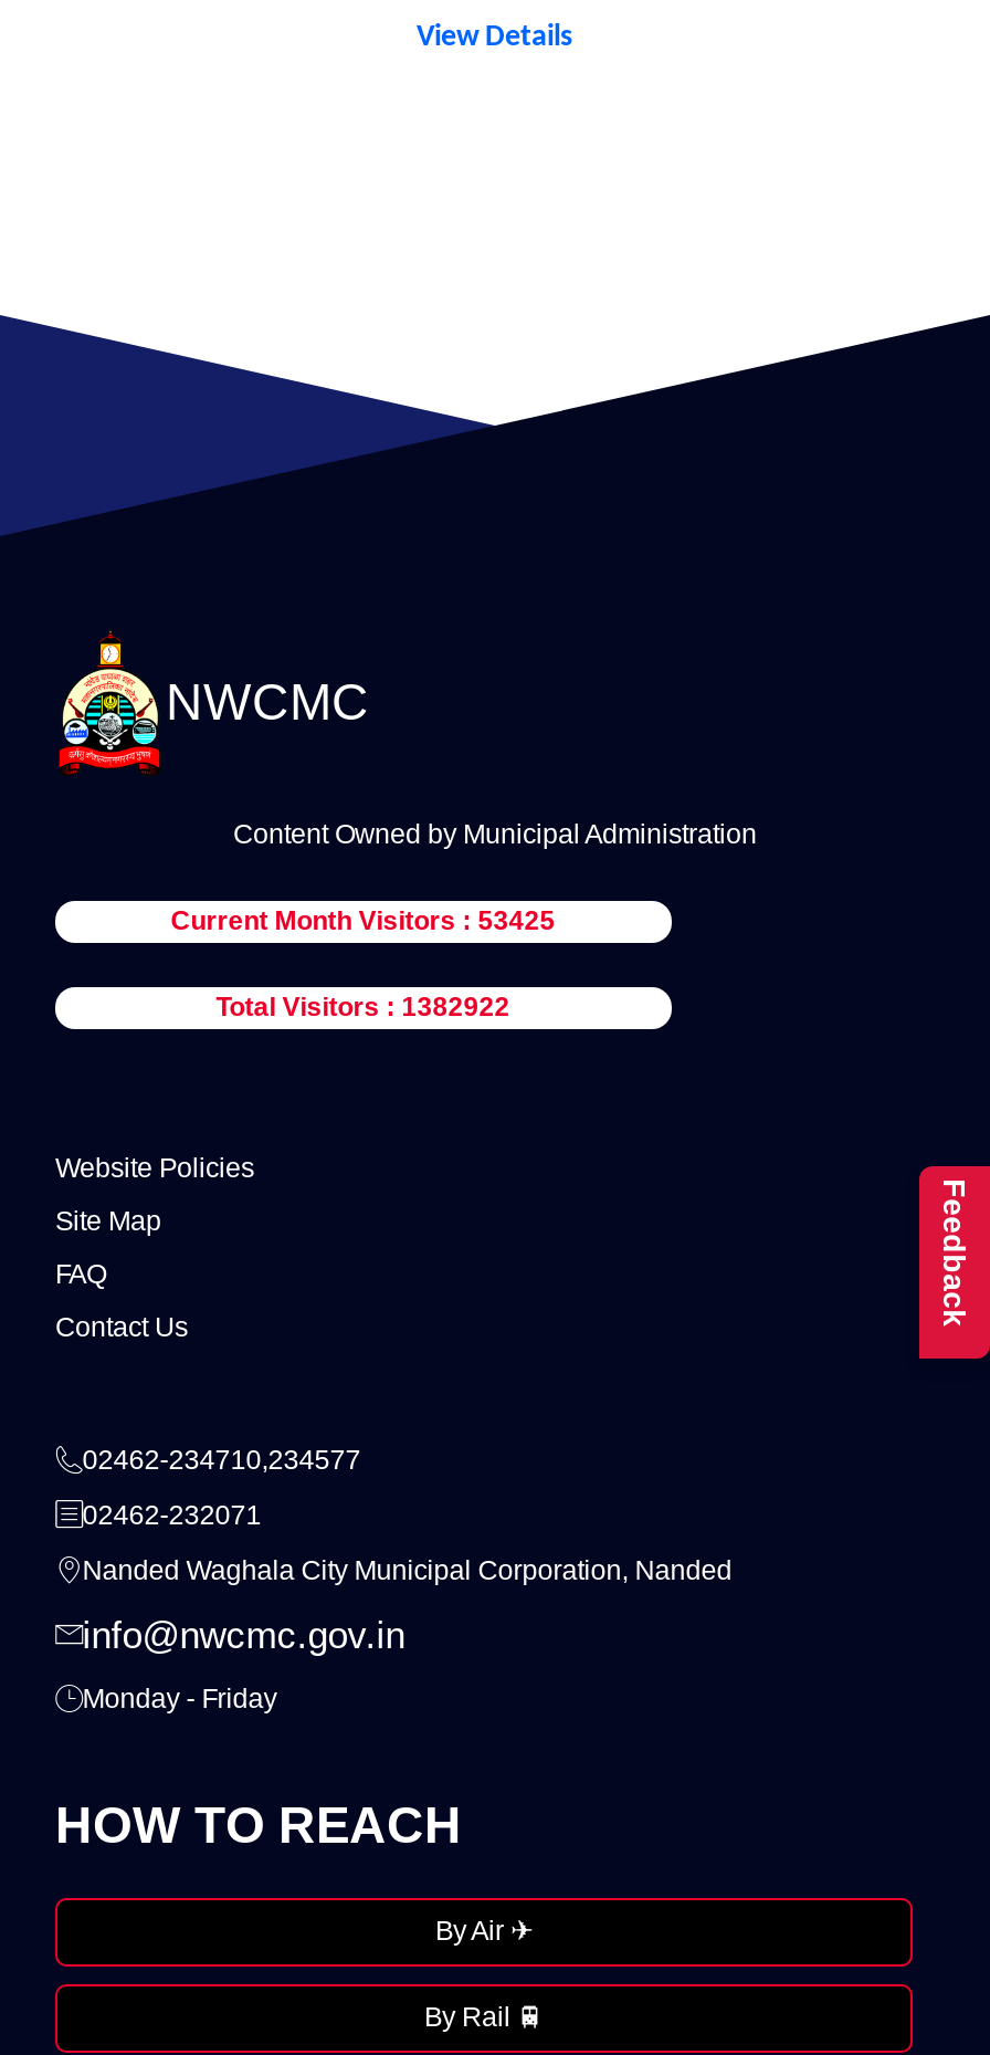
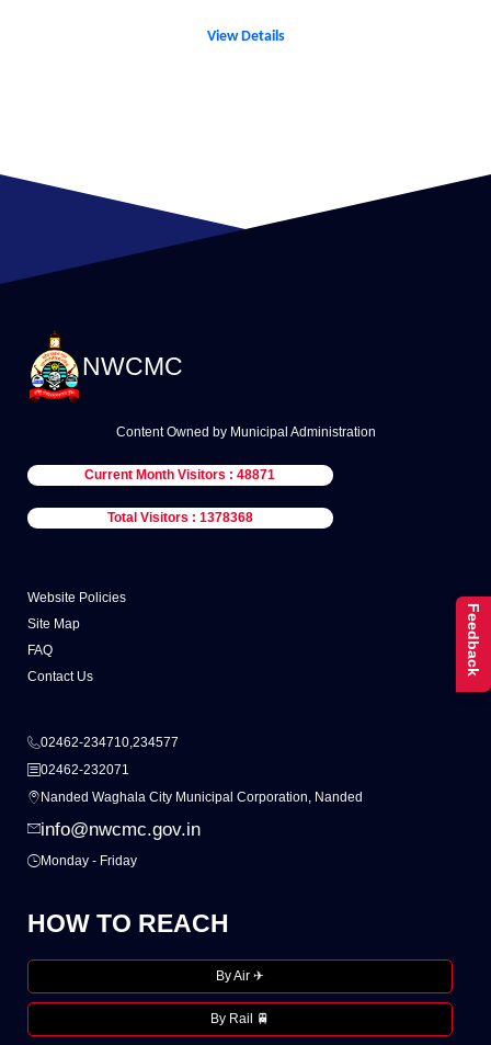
- Current Month Visitors : 53425
+ Current Month Visitors : 48871

- Total Visitors : 1382922
+ Total Visitors : 1378368
